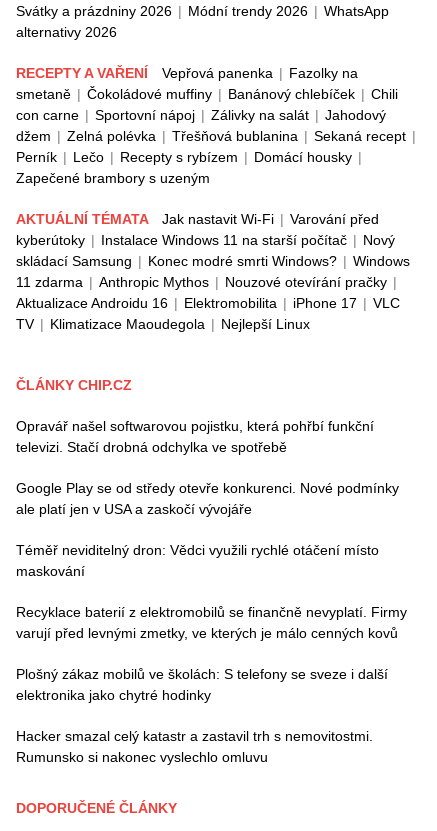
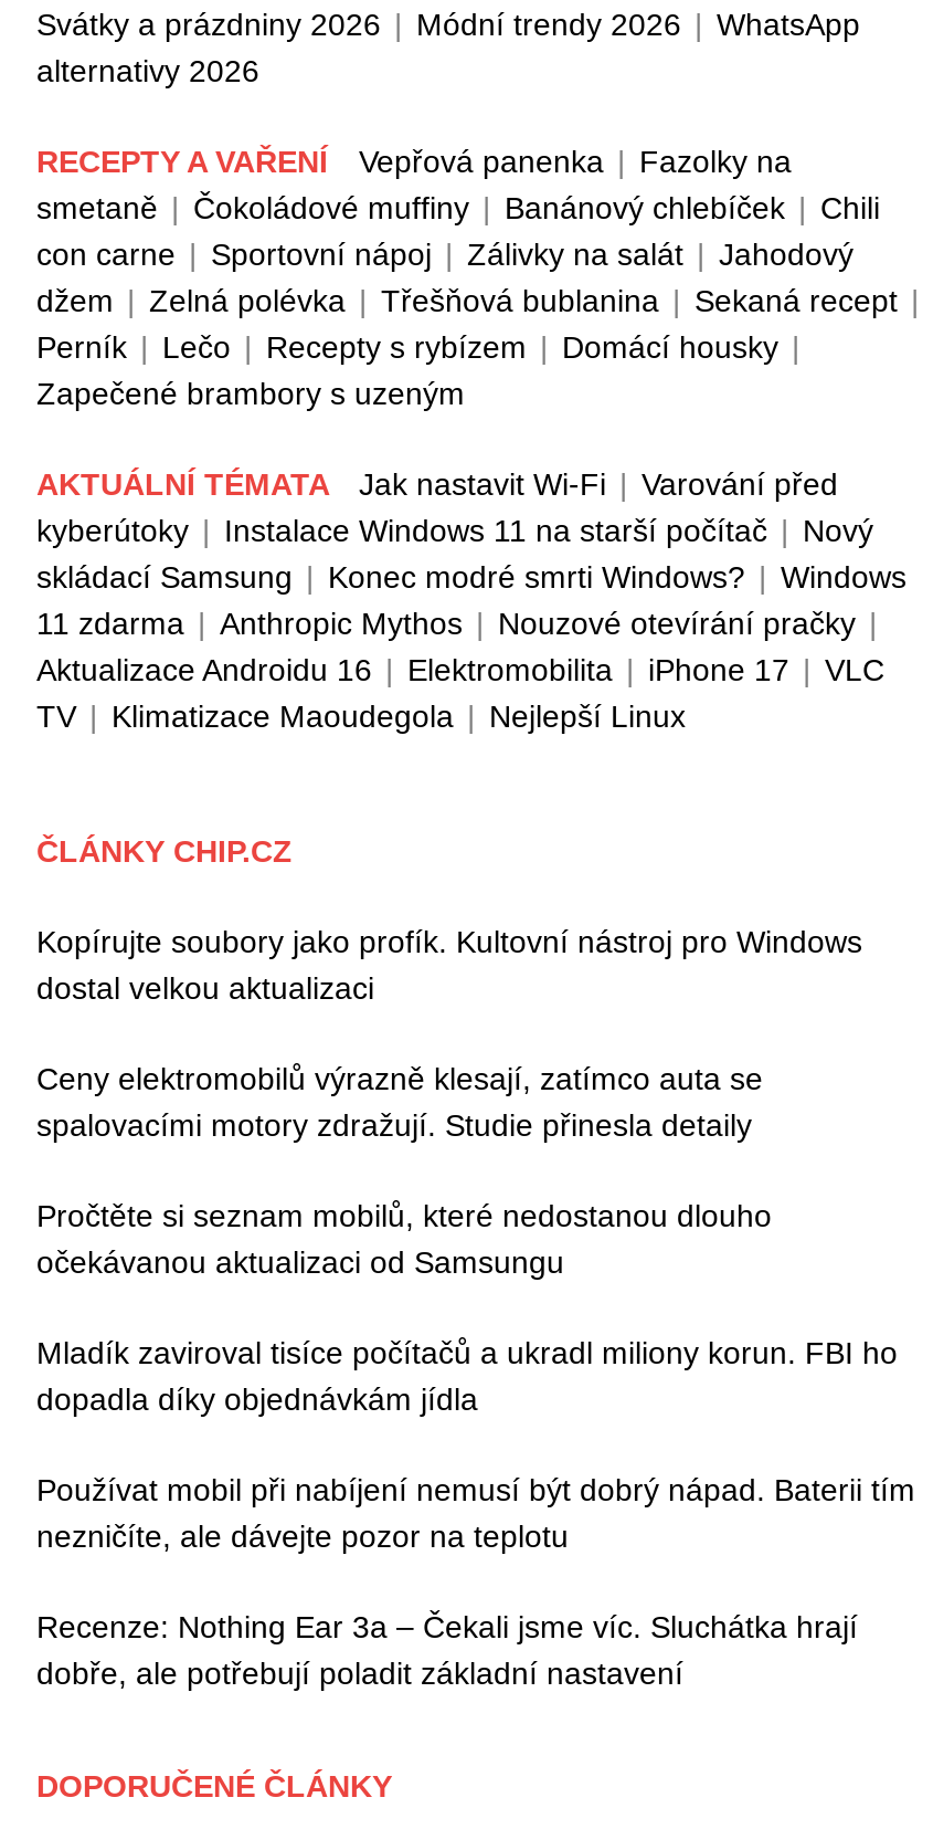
- Opravář našel softwarovou pojistku, která pohřbí funkční
- televizi. Stačí drobná odchylka ve spotřebě
+ Kopírujte soubory jako profík. Kultovní nástroj pro Windows
+ dostal velkou aktualizaci

- Google Play se od středy otevře konkurenci. Nové podmínky
- ale platí jen v USA a zaskočí vývojáře
+ Ceny elektromobilů výrazně klesají, zatímco auta se
+ spalovacími motory zdražují. Studie přinesla detaily

- Téměř neviditelný dron: Vědci využili rychlé otáčení místo
- maskování
+ Pročtěte si seznam mobilů, které nedostanou dlouho
+ očekávanou aktualizaci od Samsungu

- Recyklace baterií z elektromobilů se finančně nevyplatí. Firmy
- varují před levnými zmetky, ve kterých je málo cenných kovů
+ Mladík zaviroval tisíce počítačů a ukradl miliony korun. FBI ho
+ dopadla díky objednávkám jídla

- Plošný zákaz mobilů ve školách: S telefony se sveze i další
- elektronika jako chytré hodinky
+ Používat mobil při nabíjení nemusí být dobrý nápad. Baterii tím
+ nezničíte, ale dávejte pozor na teplotu

- Hacker smazal celý katastr a zastavil trh s nemovitostmi.
- Rumunsko si nakonec vyslechlo omluvu
+ Recenze: Nothing Ear 3a – Čekali jsme víc. Sluchátka hrají
+ dobře, ale potřebují poladit základní nastavení
